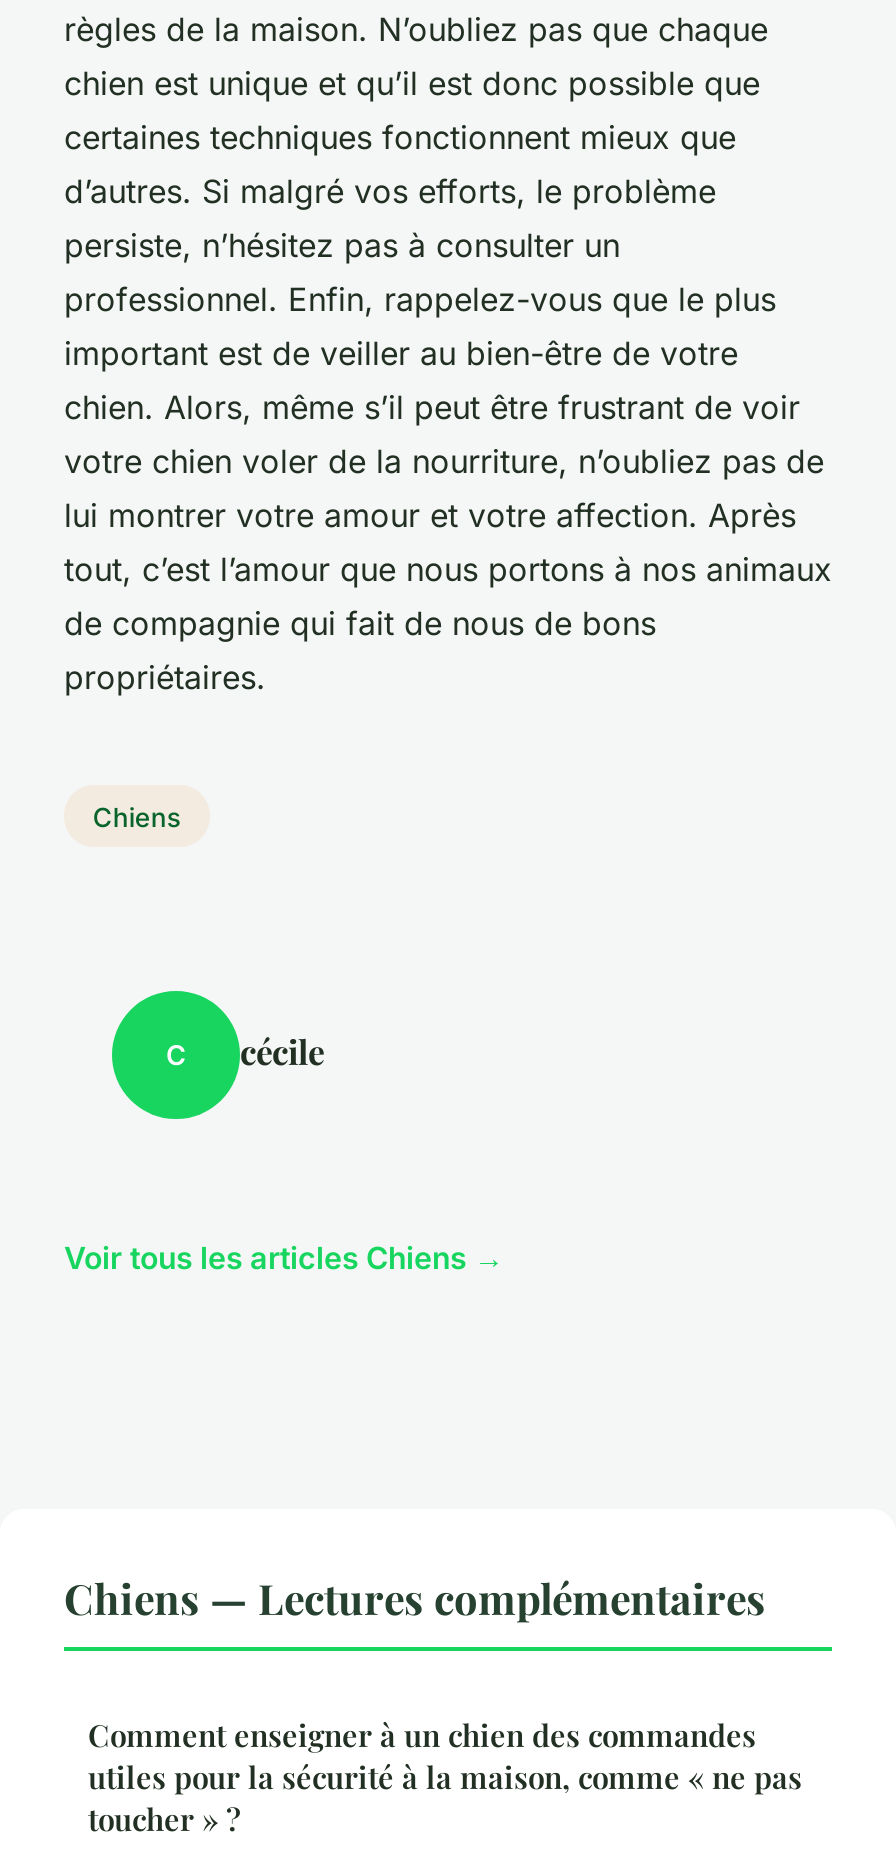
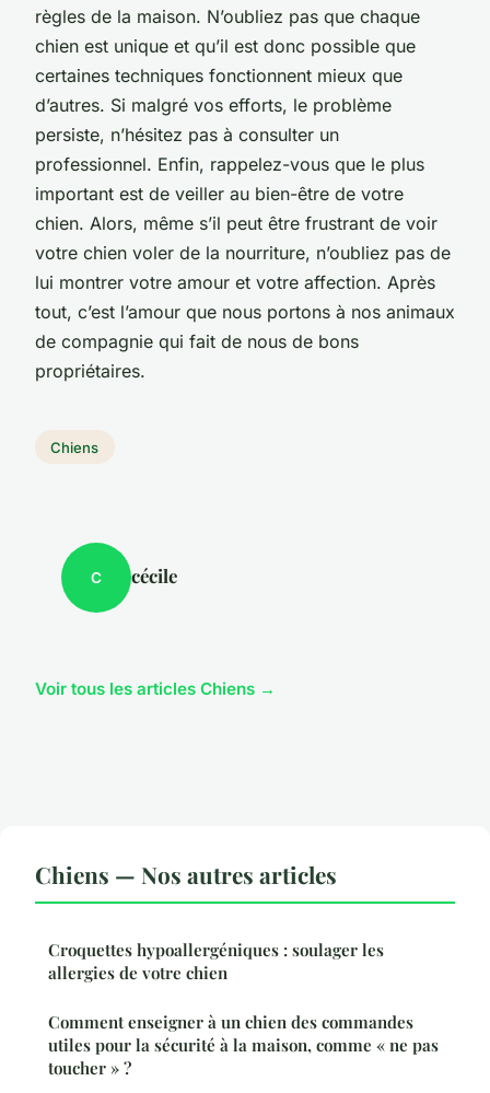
- Chiens — Lectures complémentaires
+ Chiens — Nos autres articles
+ Croquettes hypoallergéniques : soulager les
+ allergies de votre chien
